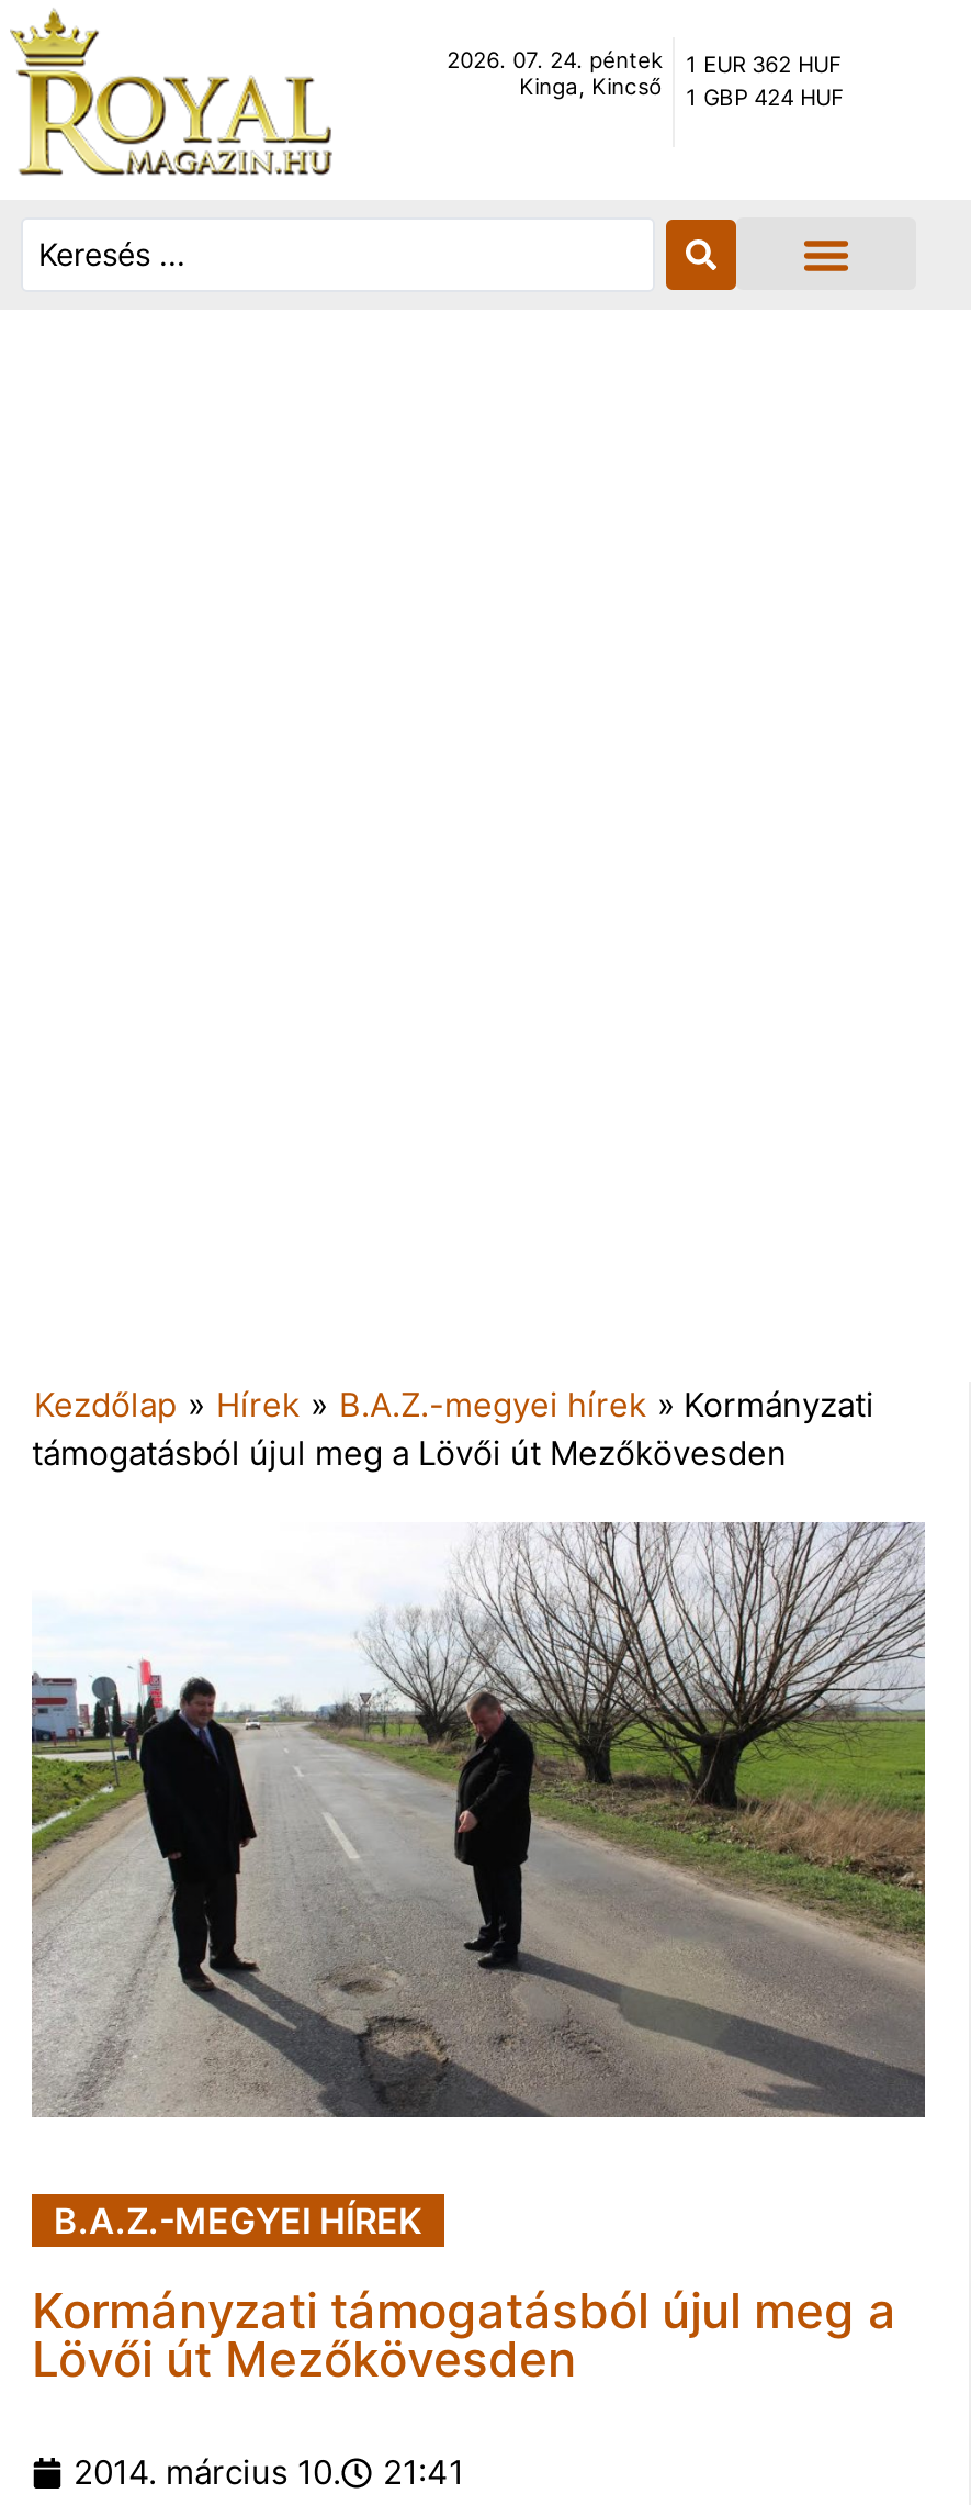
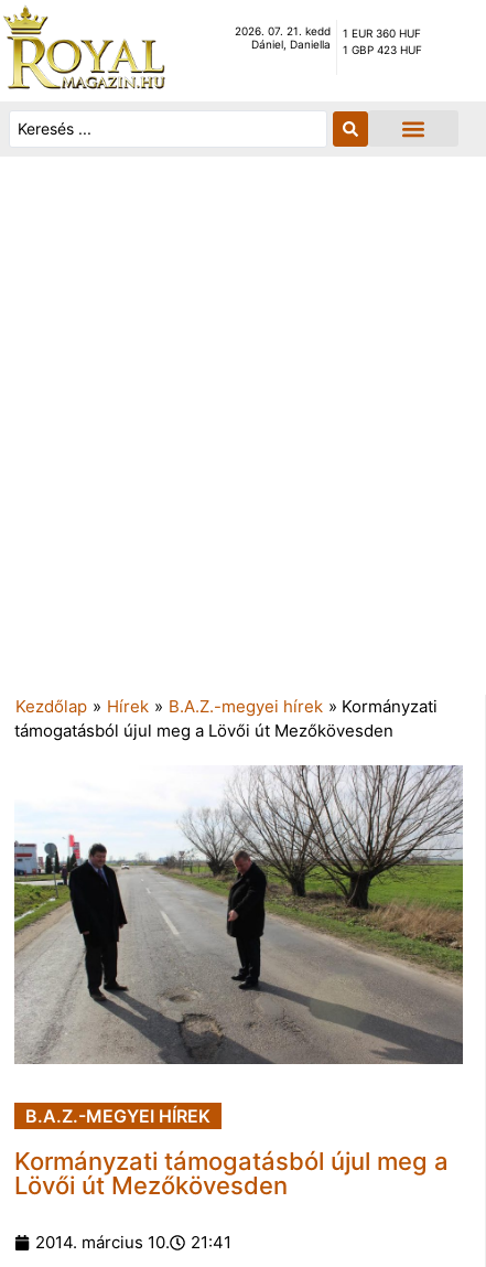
- 2026. 07. 24. péntek
- Kinga, Kincső
+ 2026. 07. 21. kedd
+ Dániel, Daniella

- 1 EUR 362 HUF
- 1 GBP 424 HUF
+ 1 EUR 360 HUF
+ 1 GBP 423 HUF
